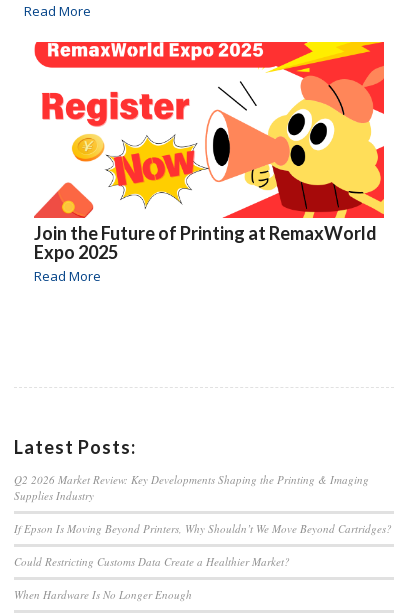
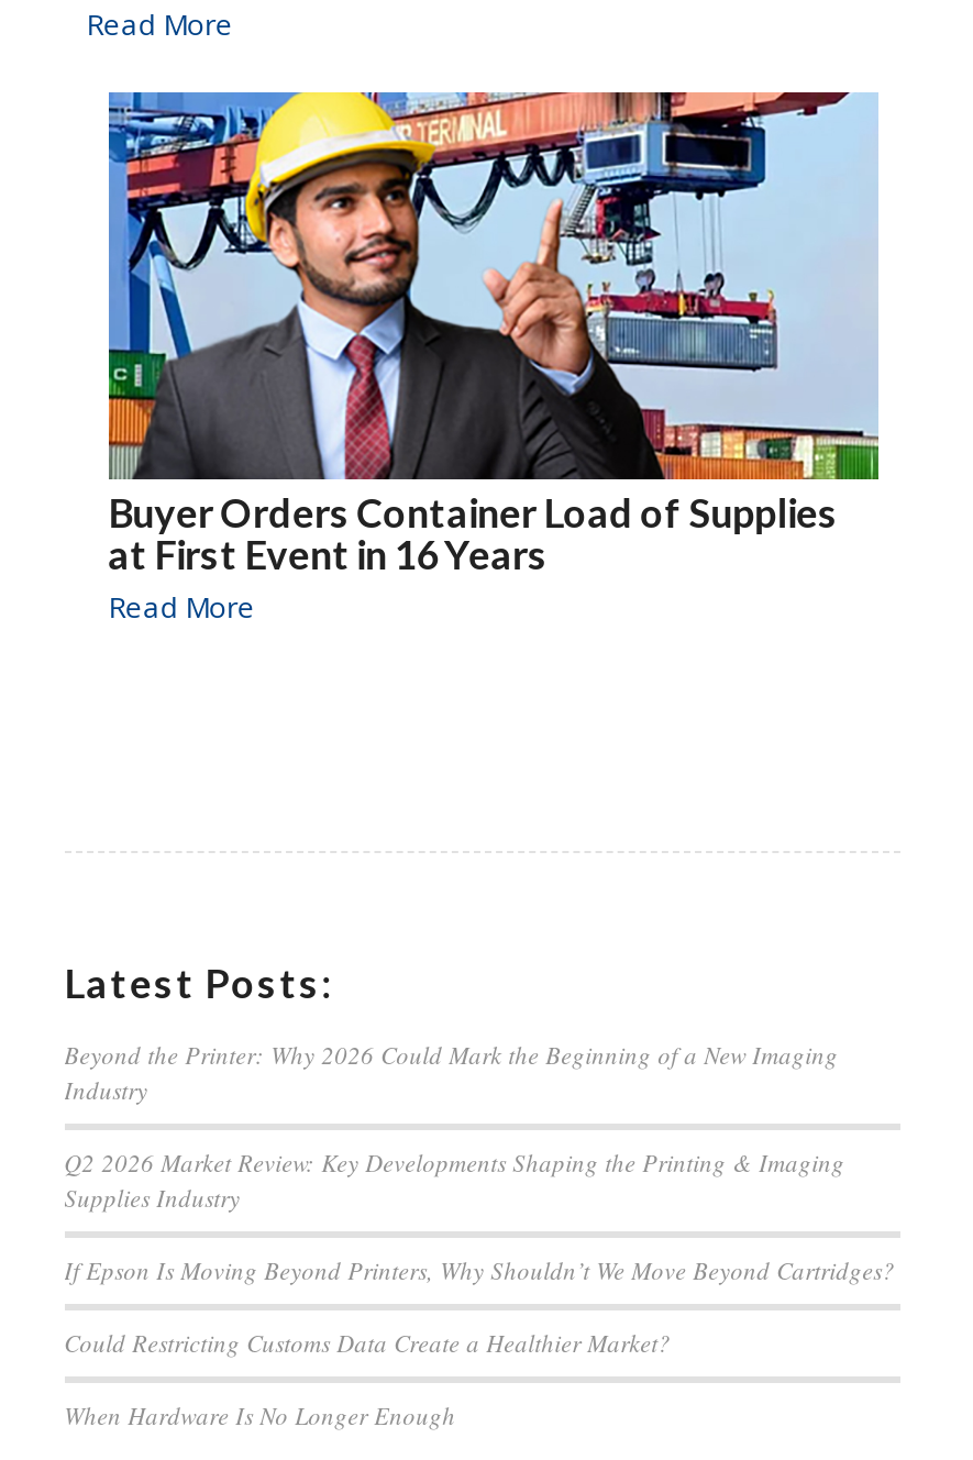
- [image]
- Join the Future of Printing at RemaxWorld
- Expo 2025
+ [image]
+ Buyer Orders Container Load of Supplies
+ at First Event in 16 Years

+ Beyond the Printer: Why 2026 Could Mark the Beginning of a New Imaging
+ Industry
